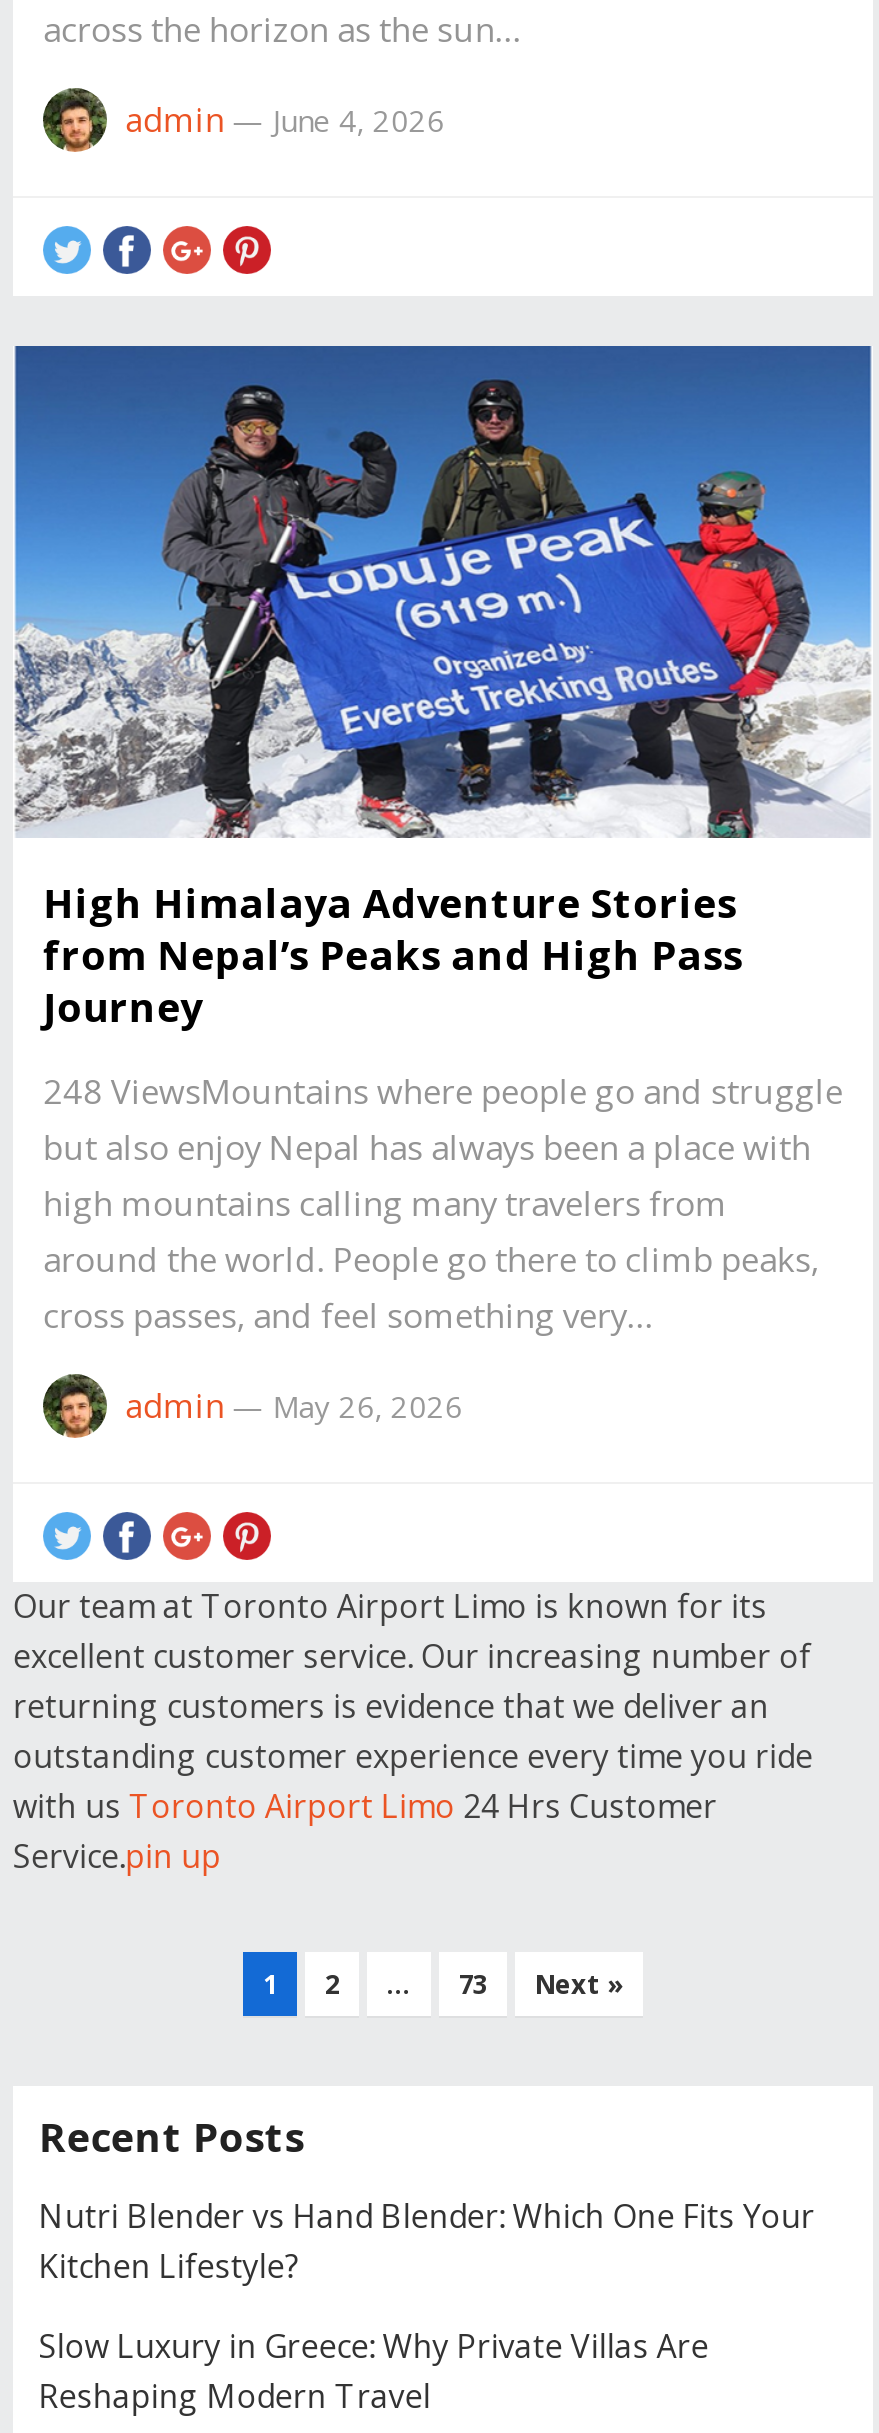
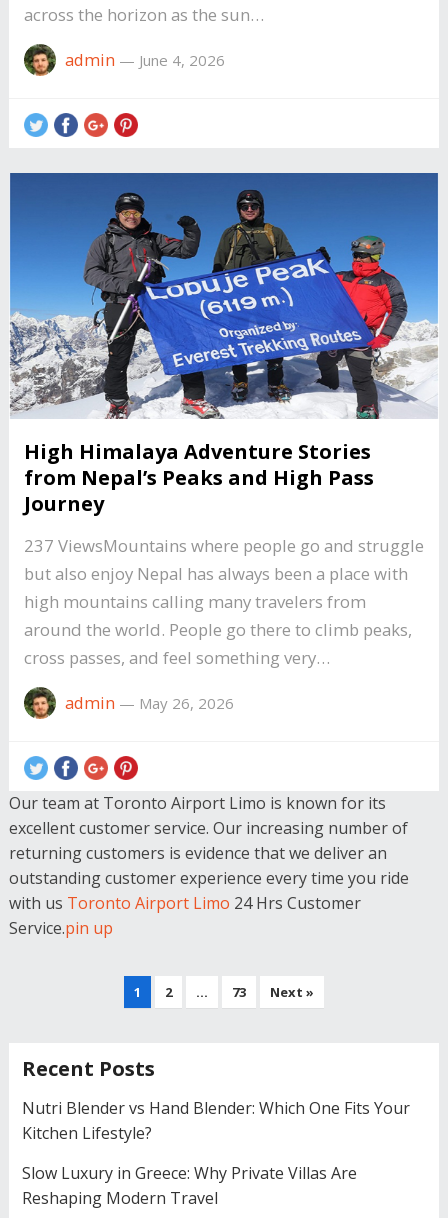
- 248 ViewsMountains where people go and struggle
+ 237 ViewsMountains where people go and struggle
